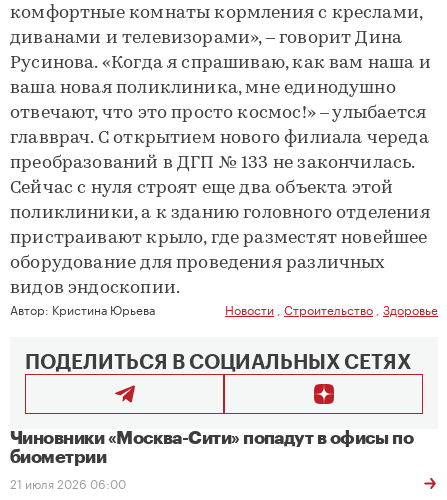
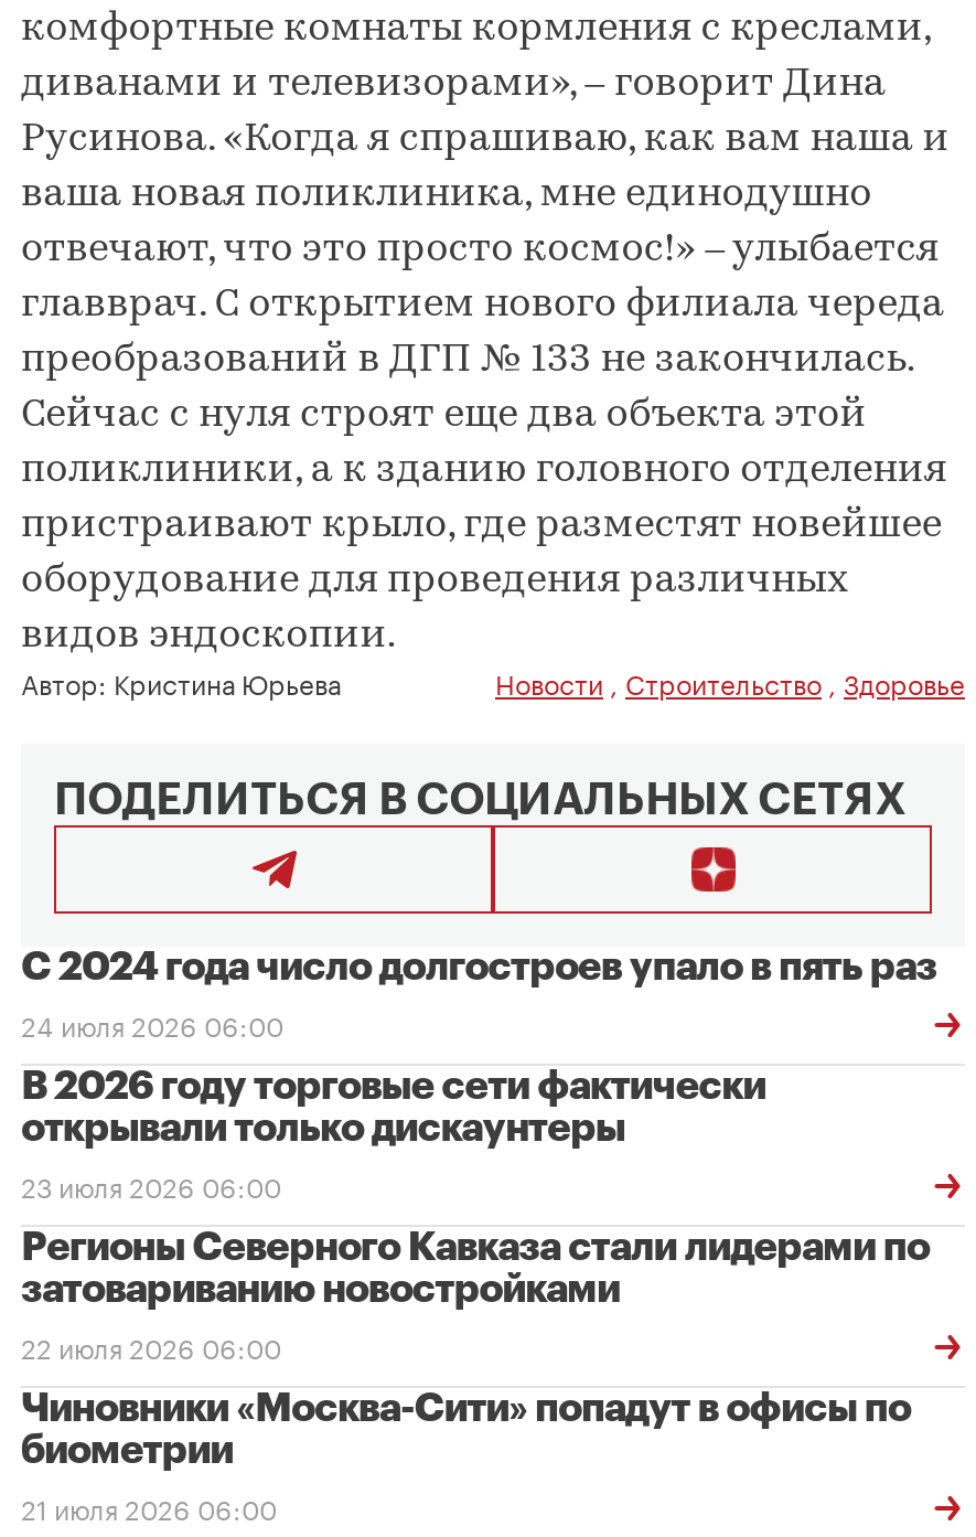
+ С 2024 года число долгостроев упало в пять раз
+ 24 июля 2026 06:00
+ В 2026 году торговые сети фактически
+ открывали только дискаунтеры
+ 23 июля 2026 06:00
+ Регионы Северного Кавказа стали лидерами по
+ затовариванию новостройками
+ 22 июля 2026 06:00
